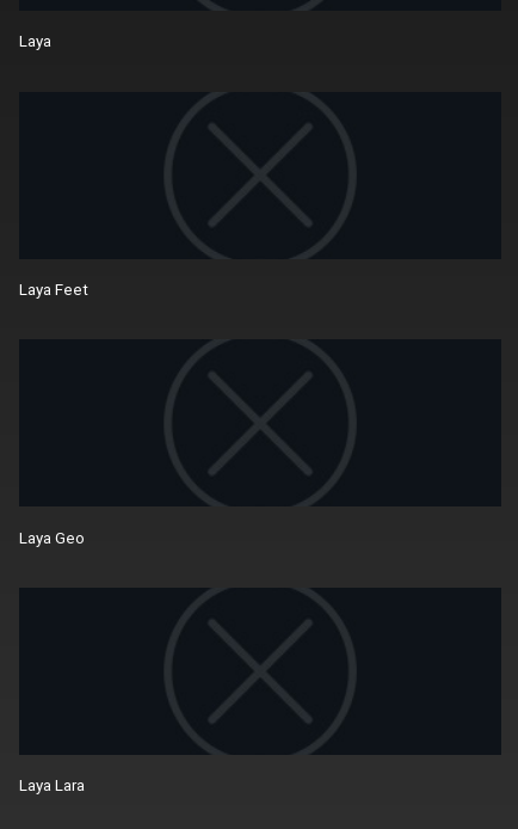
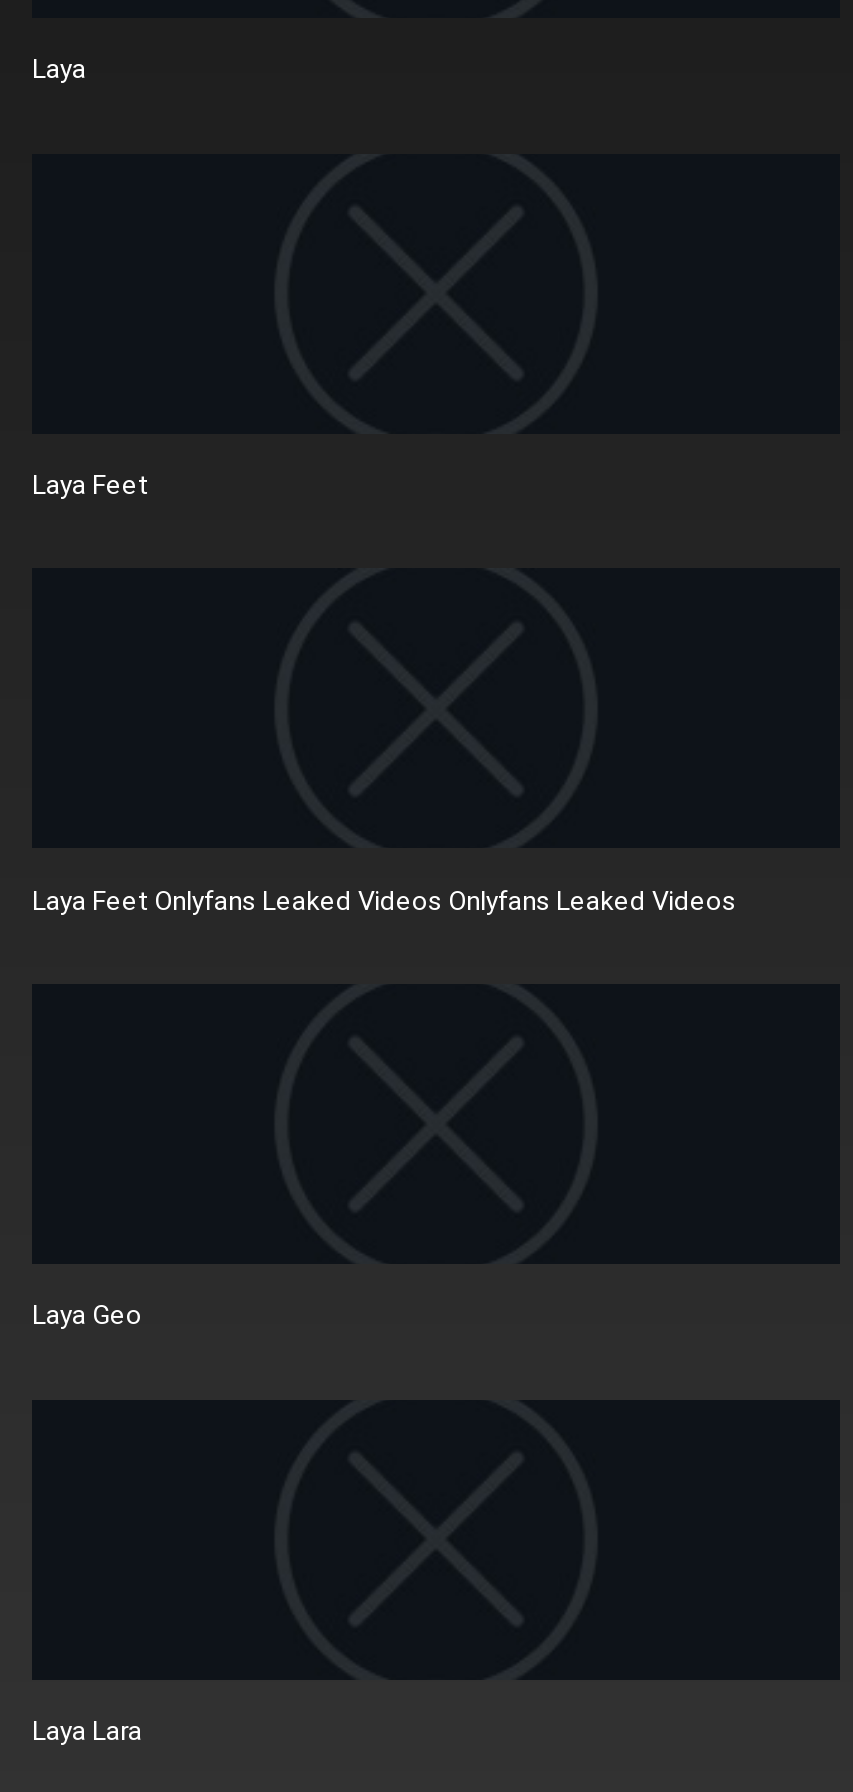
+ Laya Feet Onlyfans Leaked Videos Onlyfans Leaked Videos
